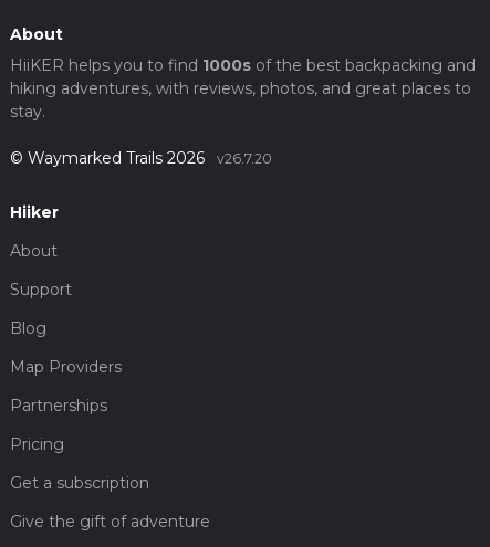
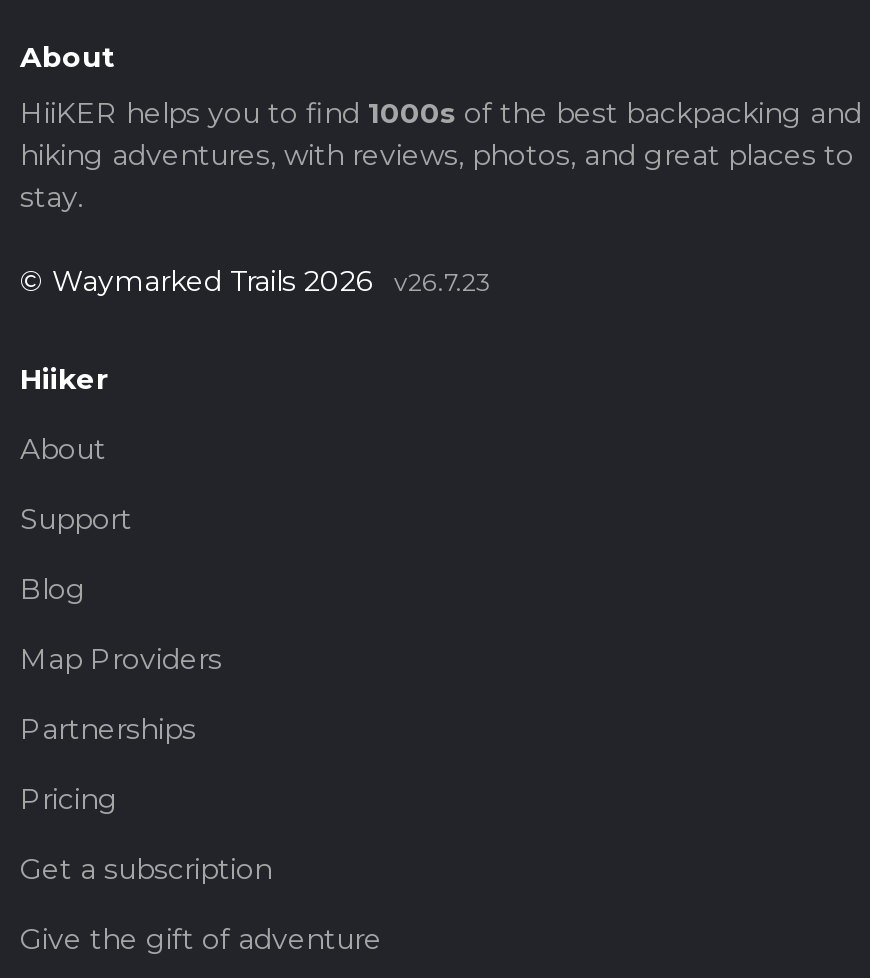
- © Waymarked Trails 2026 v26.7.20
+ © Waymarked Trails 2026 v26.7.23
